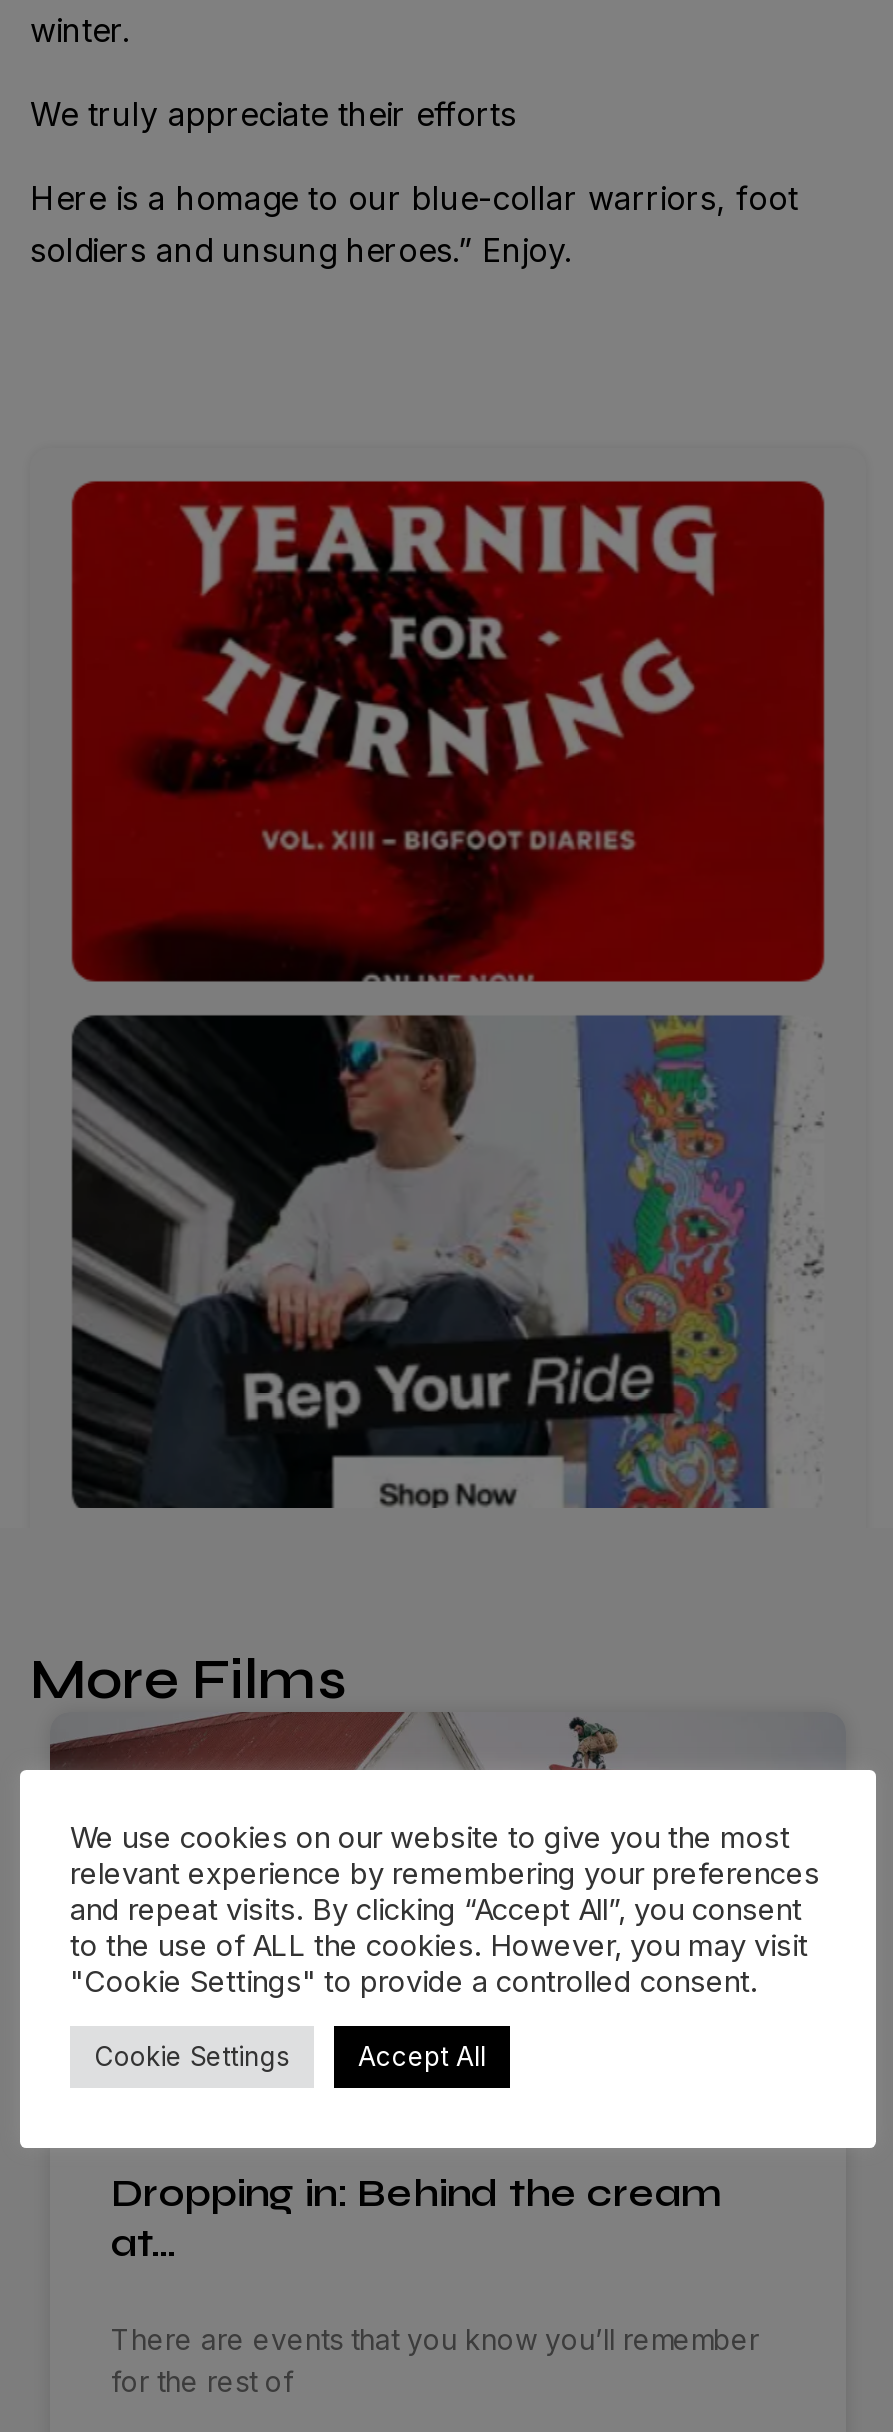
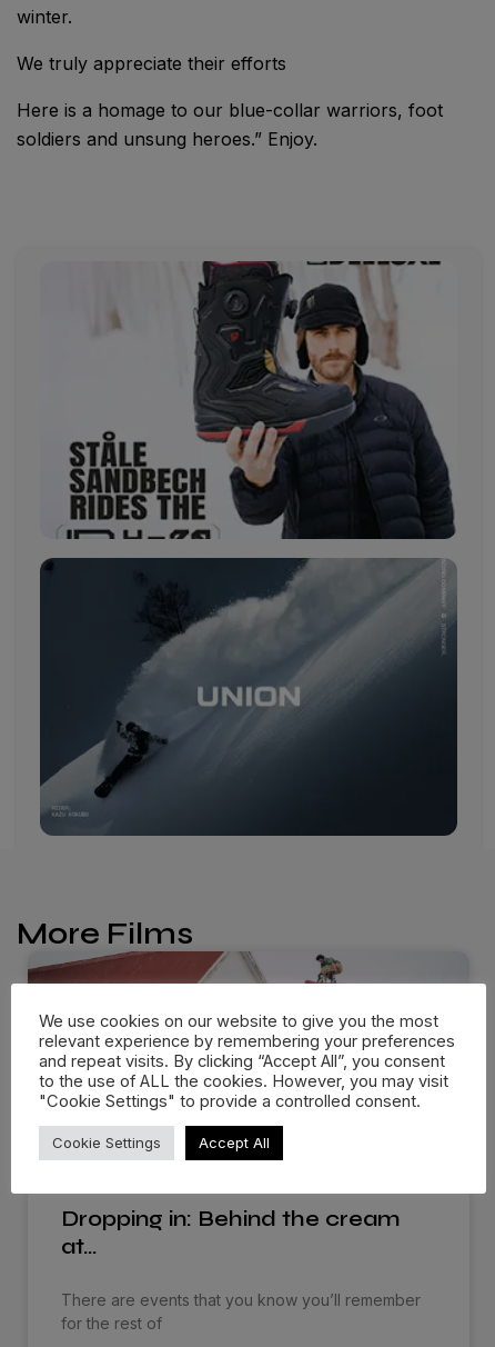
- [image]
+ [image]

- [image]
+ [image]
